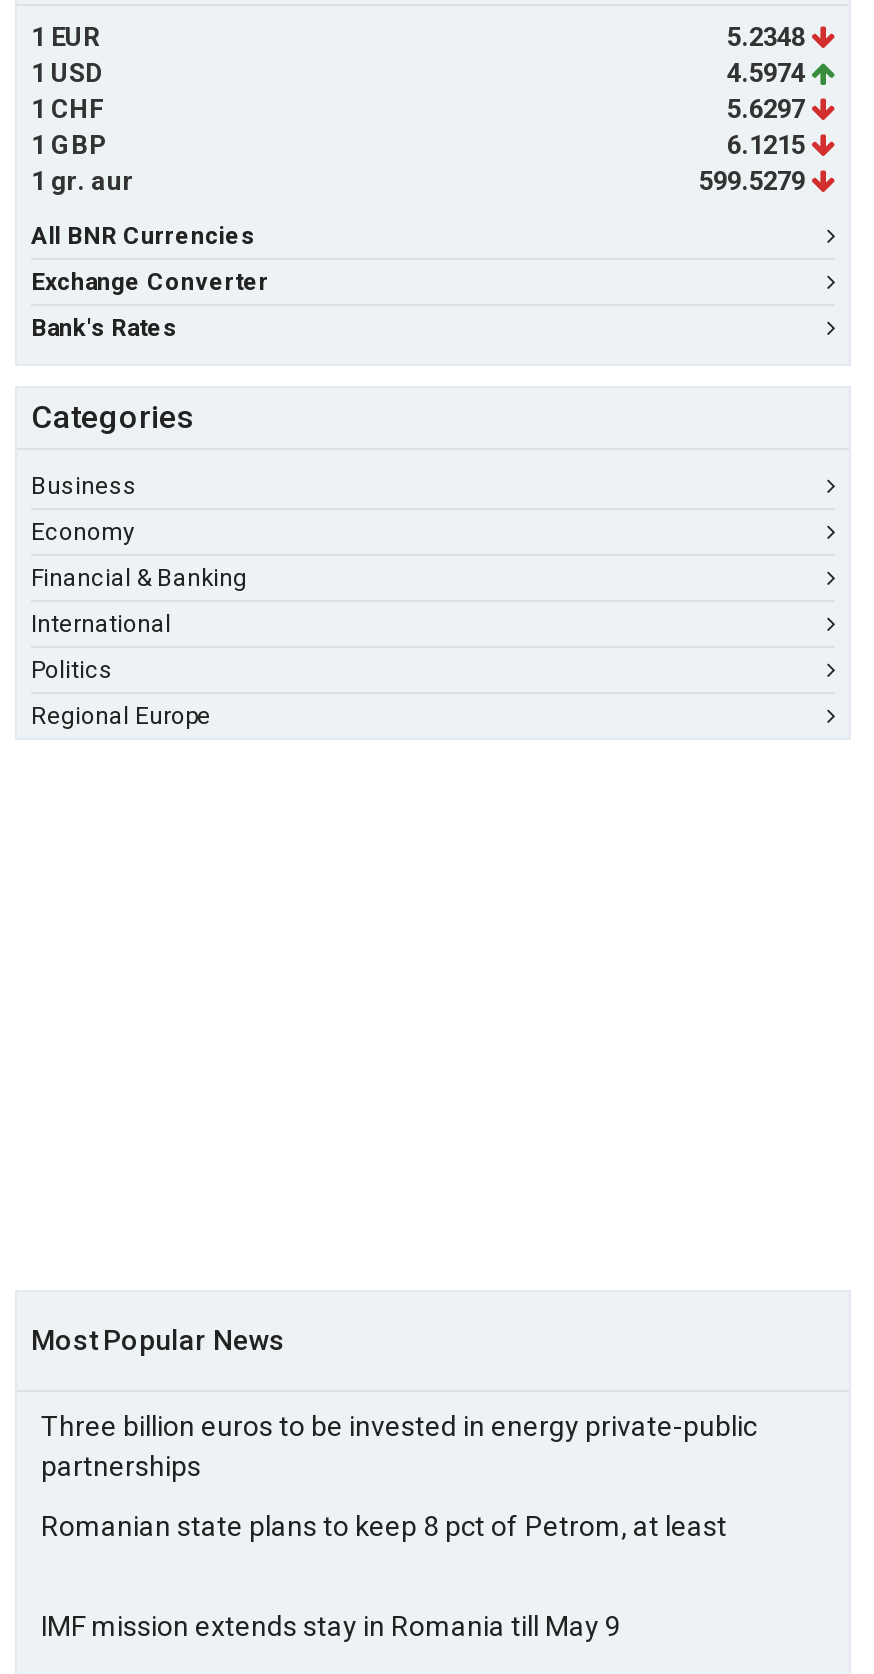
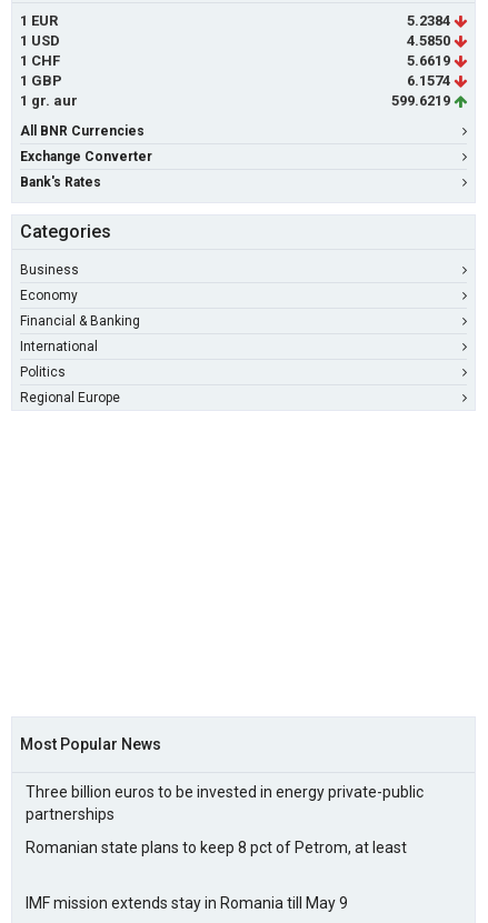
- 5.2348
+ 5.2384

- 4.5974
+ 4.5850

- 5.6297
+ 5.6619

- 6.1215
+ 6.1574

- 599.5279
+ 599.6219
